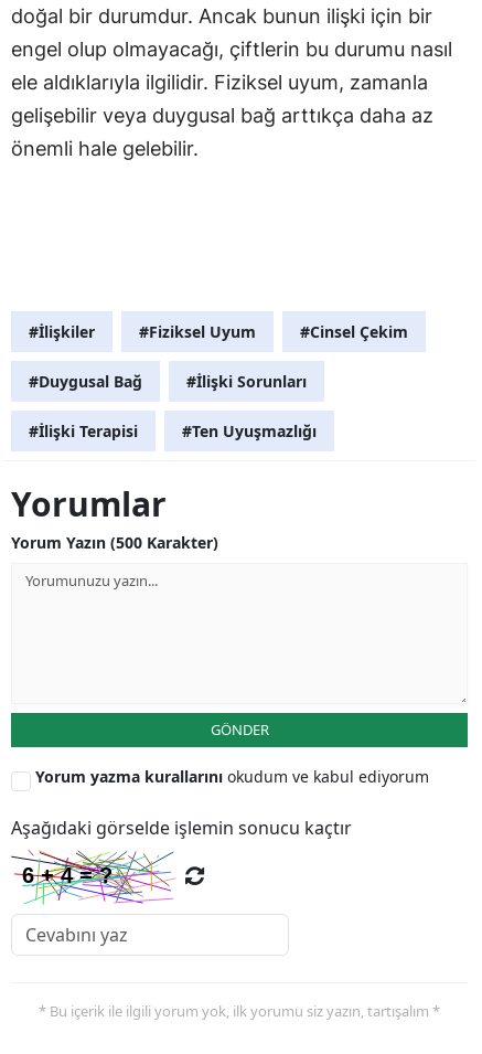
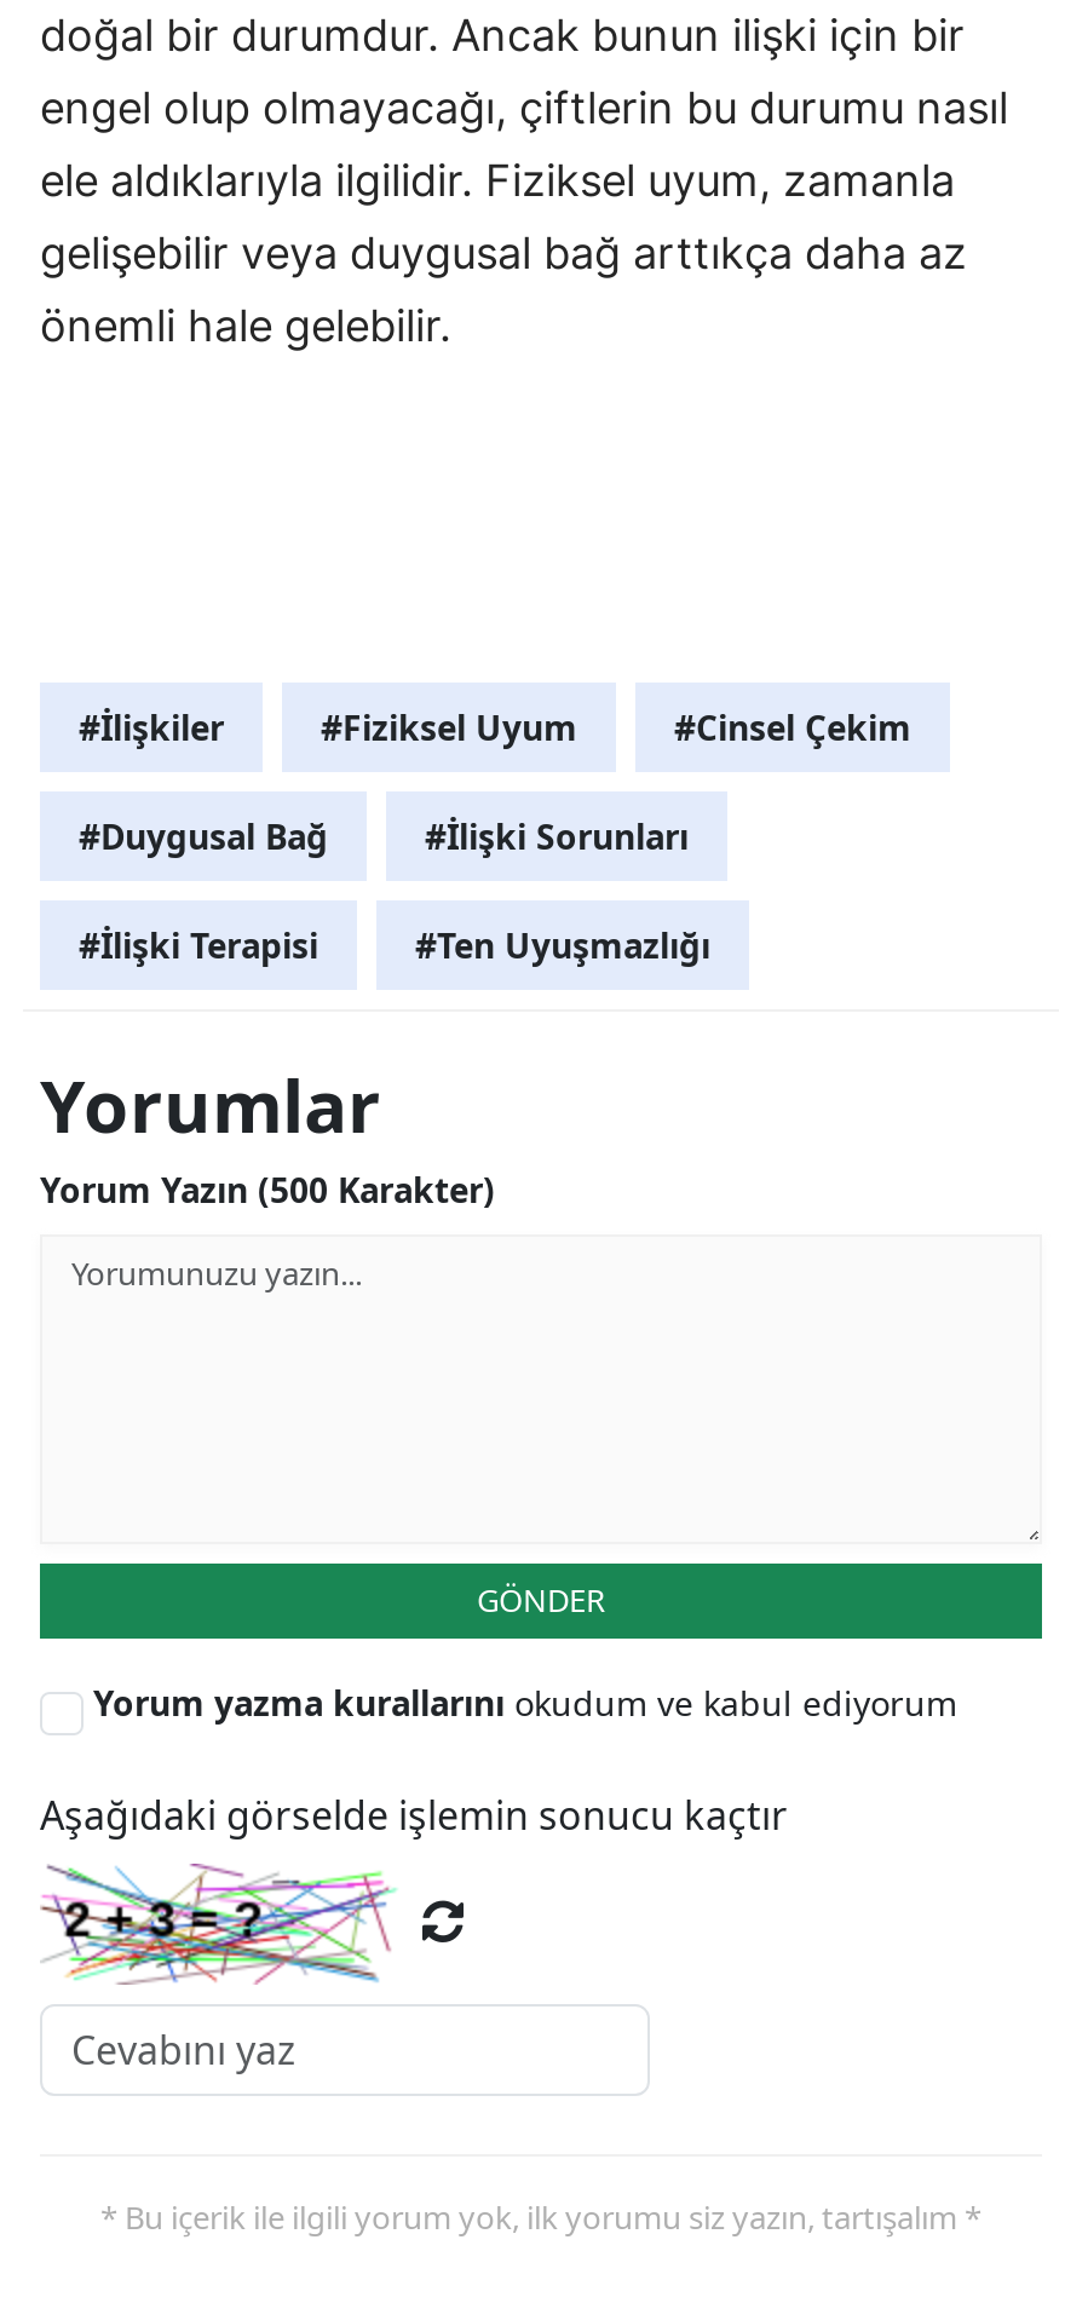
- [image]
+ [image]
